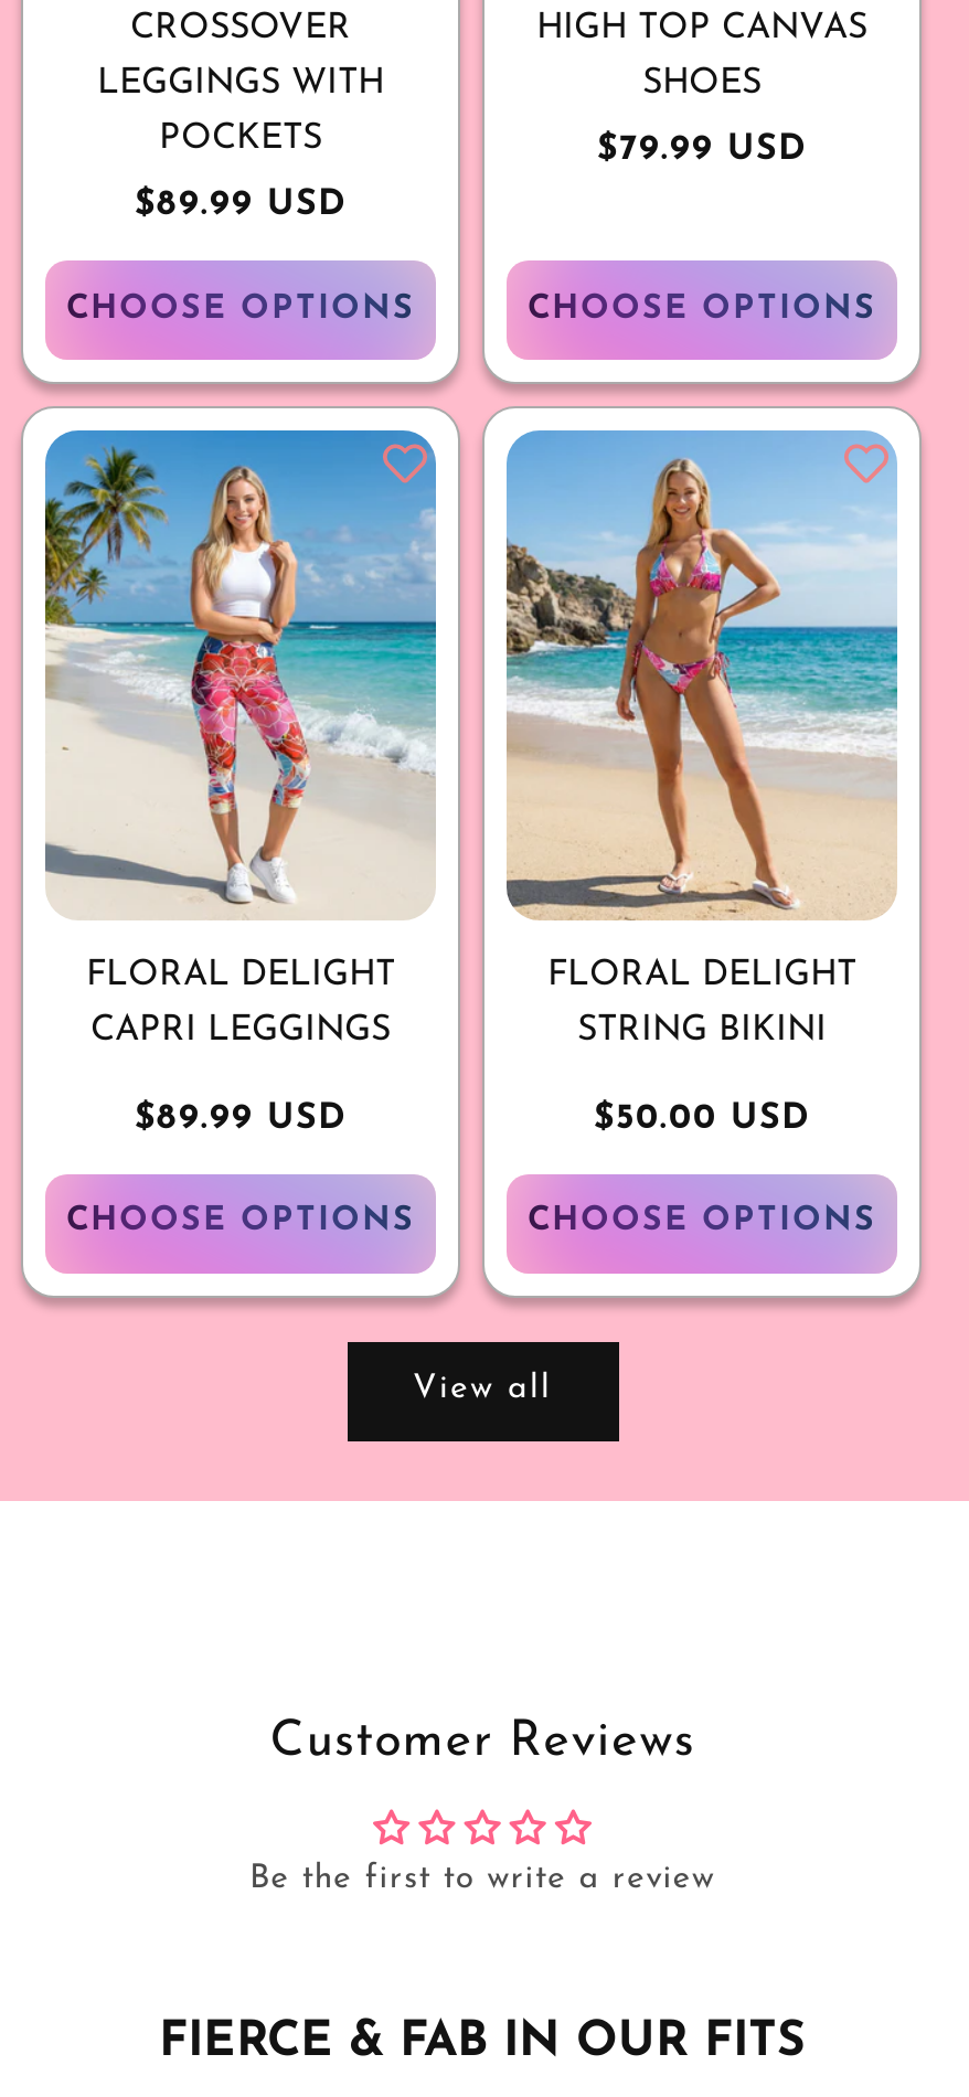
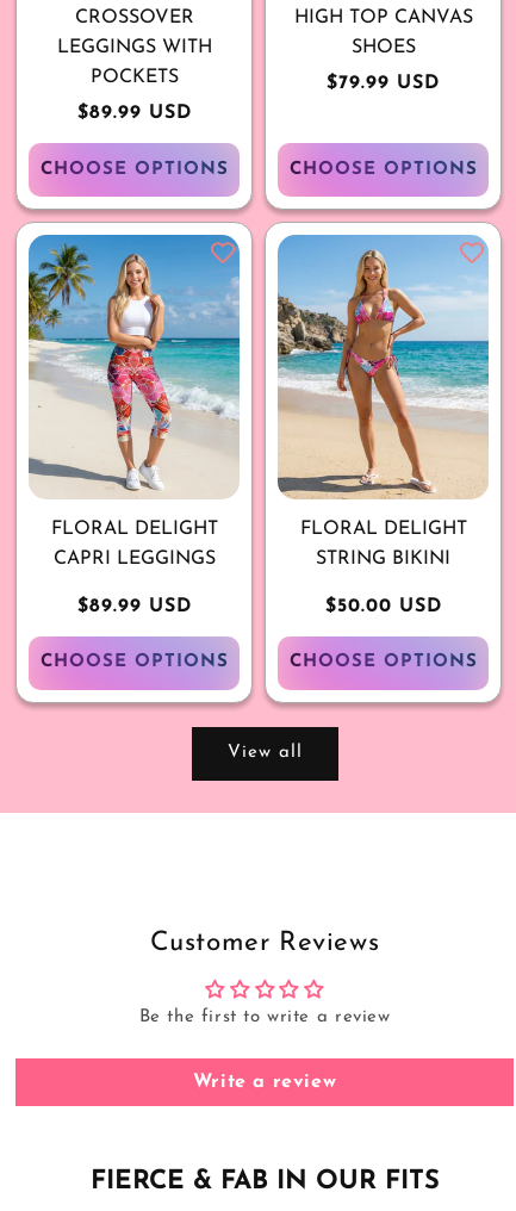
+ Write a review
